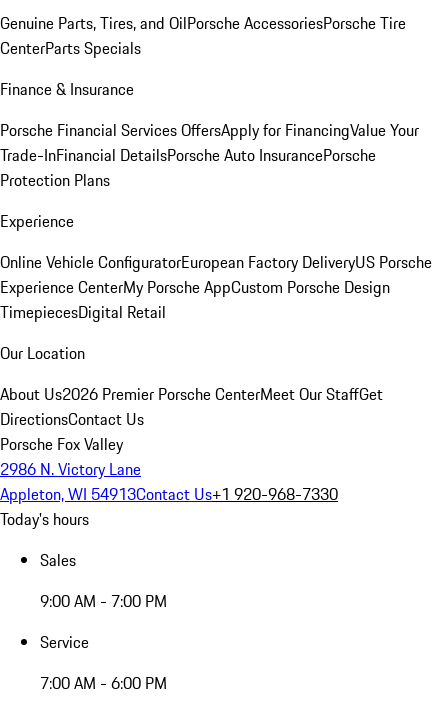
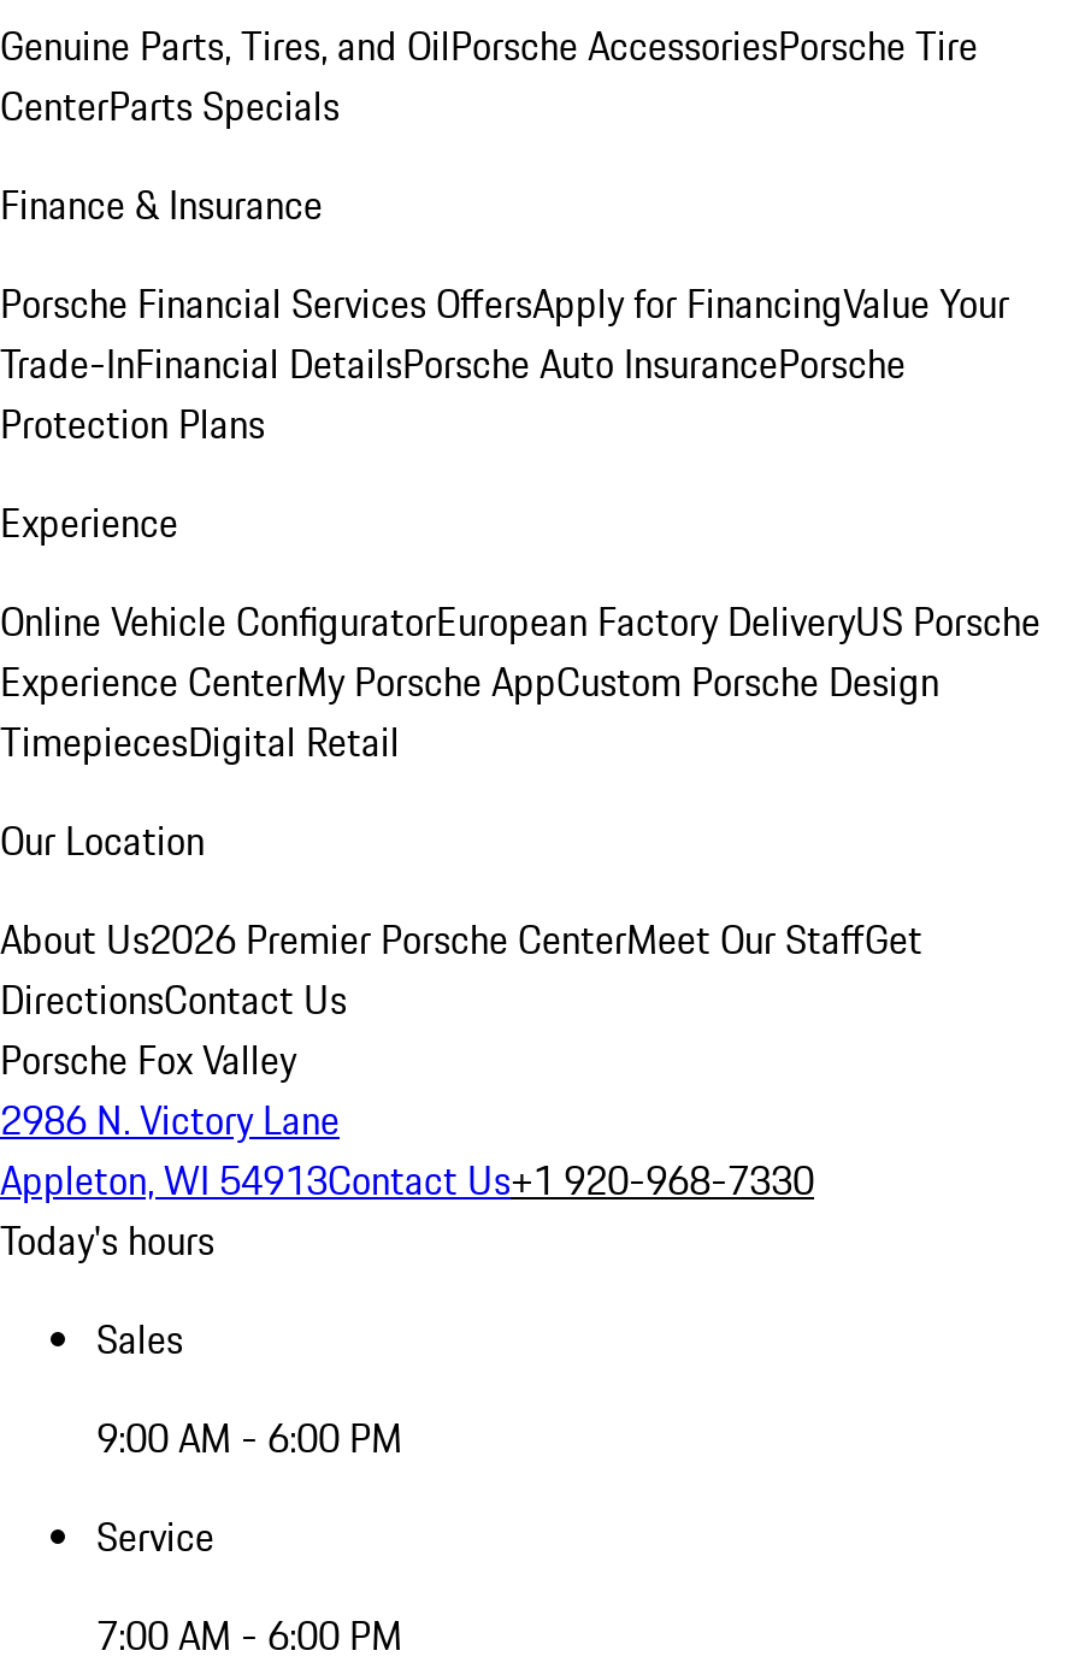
- 9:00 AM - 7:00 PM
+ 9:00 AM - 6:00 PM
